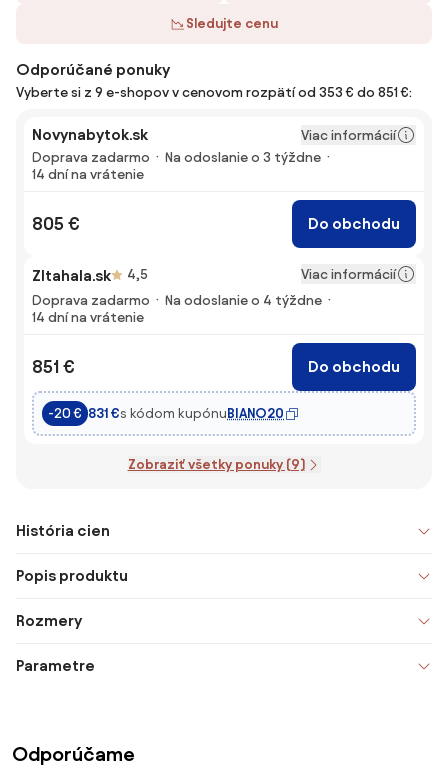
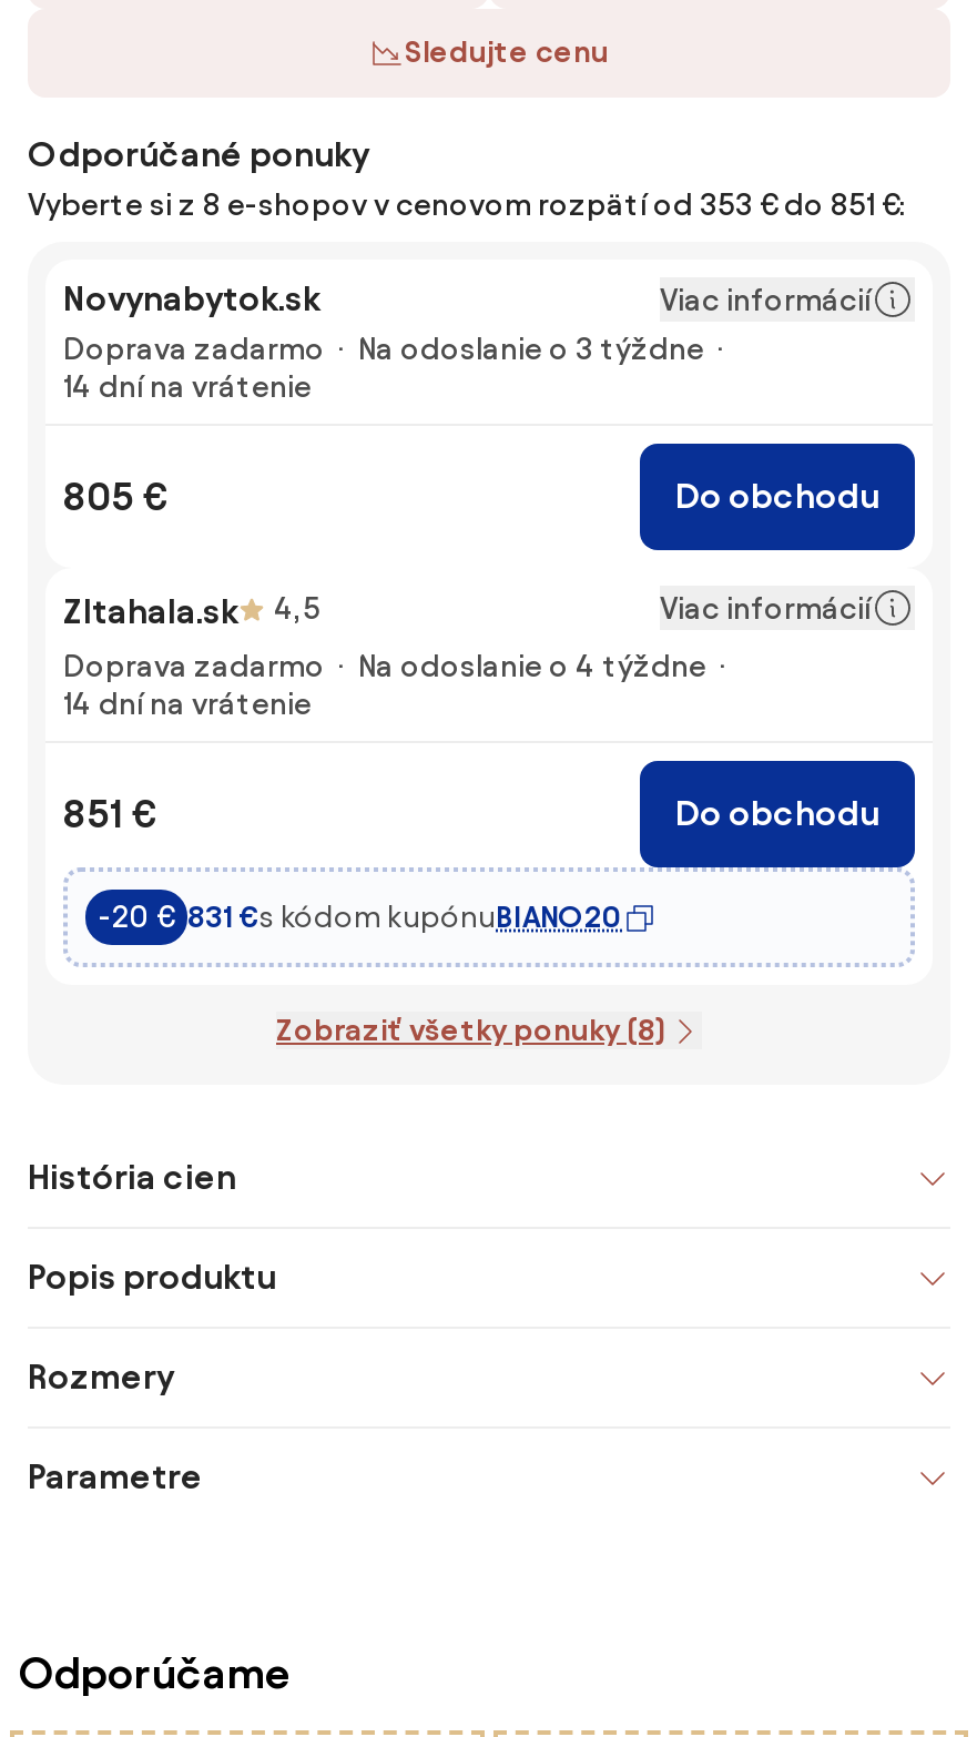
- Vyberte si z 9 e-shopov v cenovom rozpätí od 353 € do 851 €:
+ Vyberte si z 8 e-shopov v cenovom rozpätí od 353 € do 851 €:

- Zobraziť všetky ponuky (9)
+ Zobraziť všetky ponuky (8)
